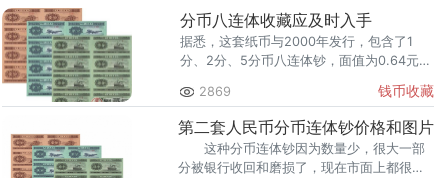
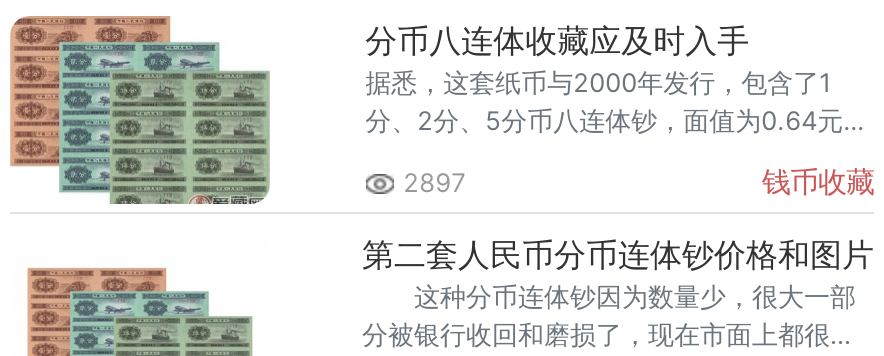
- 2869
+ 2897
